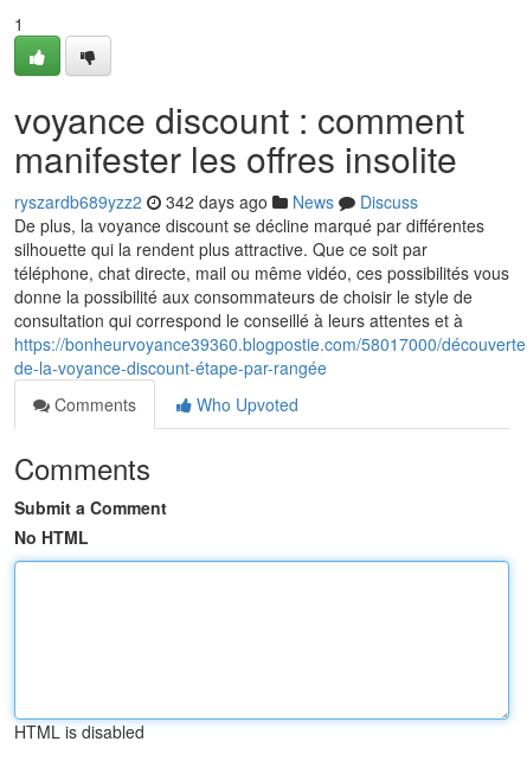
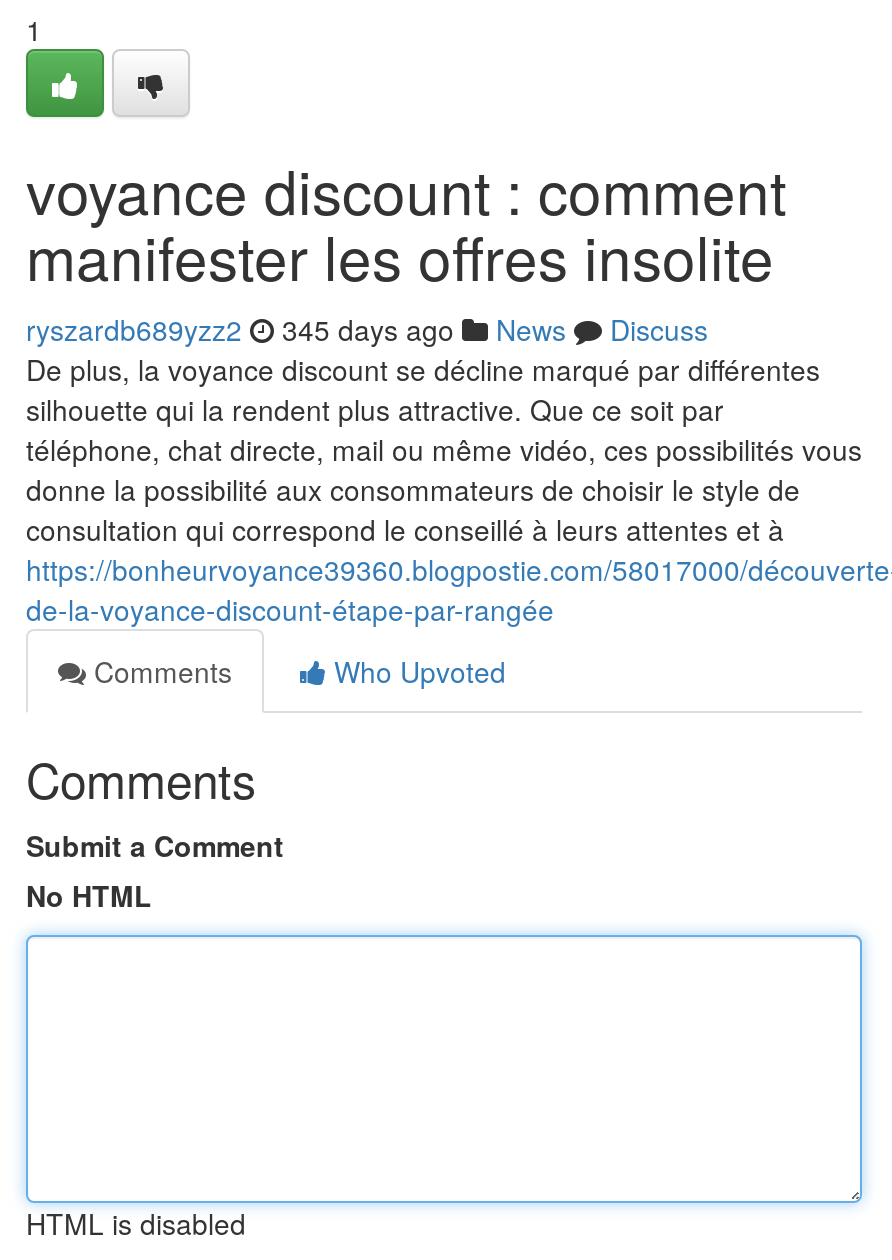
- ryszardb689yzz2 342 days ago News Discuss
+ ryszardb689yzz2 345 days ago News Discuss
